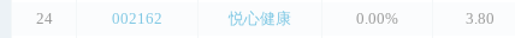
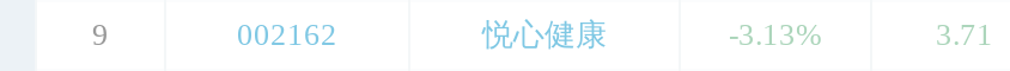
- 24
+ 9

- 0.00%
+ -3.13%

- 3.80
+ 3.71
